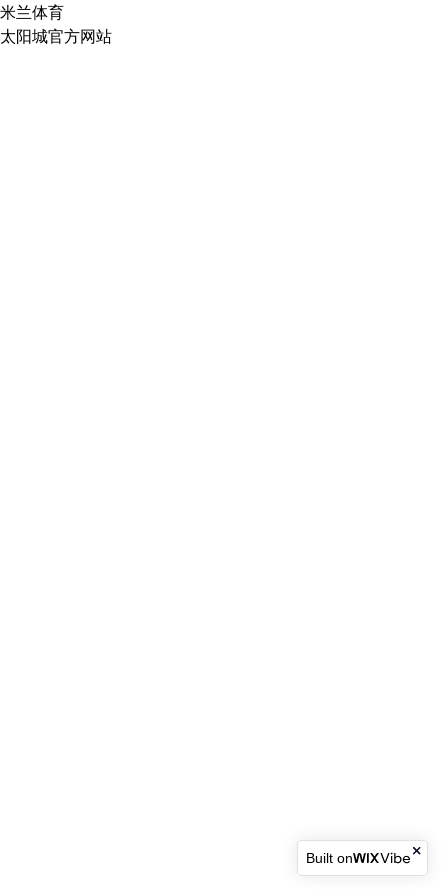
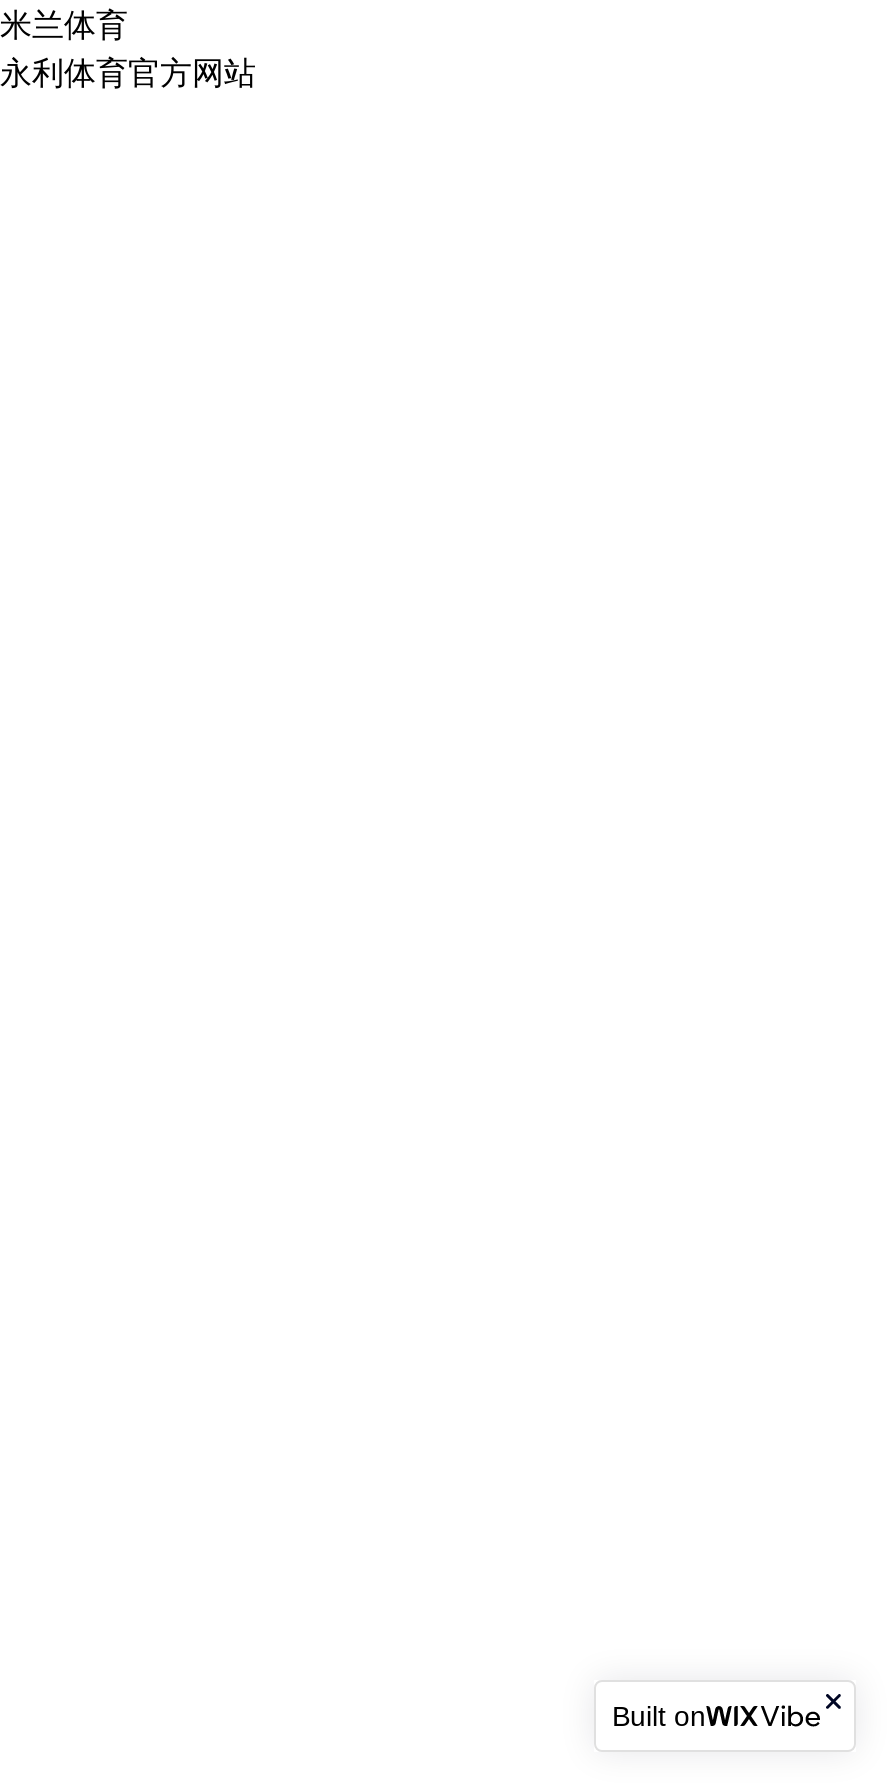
- 太阳城官方网站
+ 永利体育官方网站
